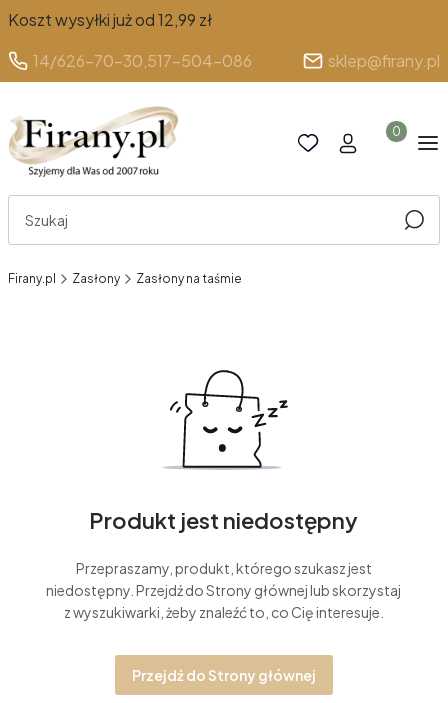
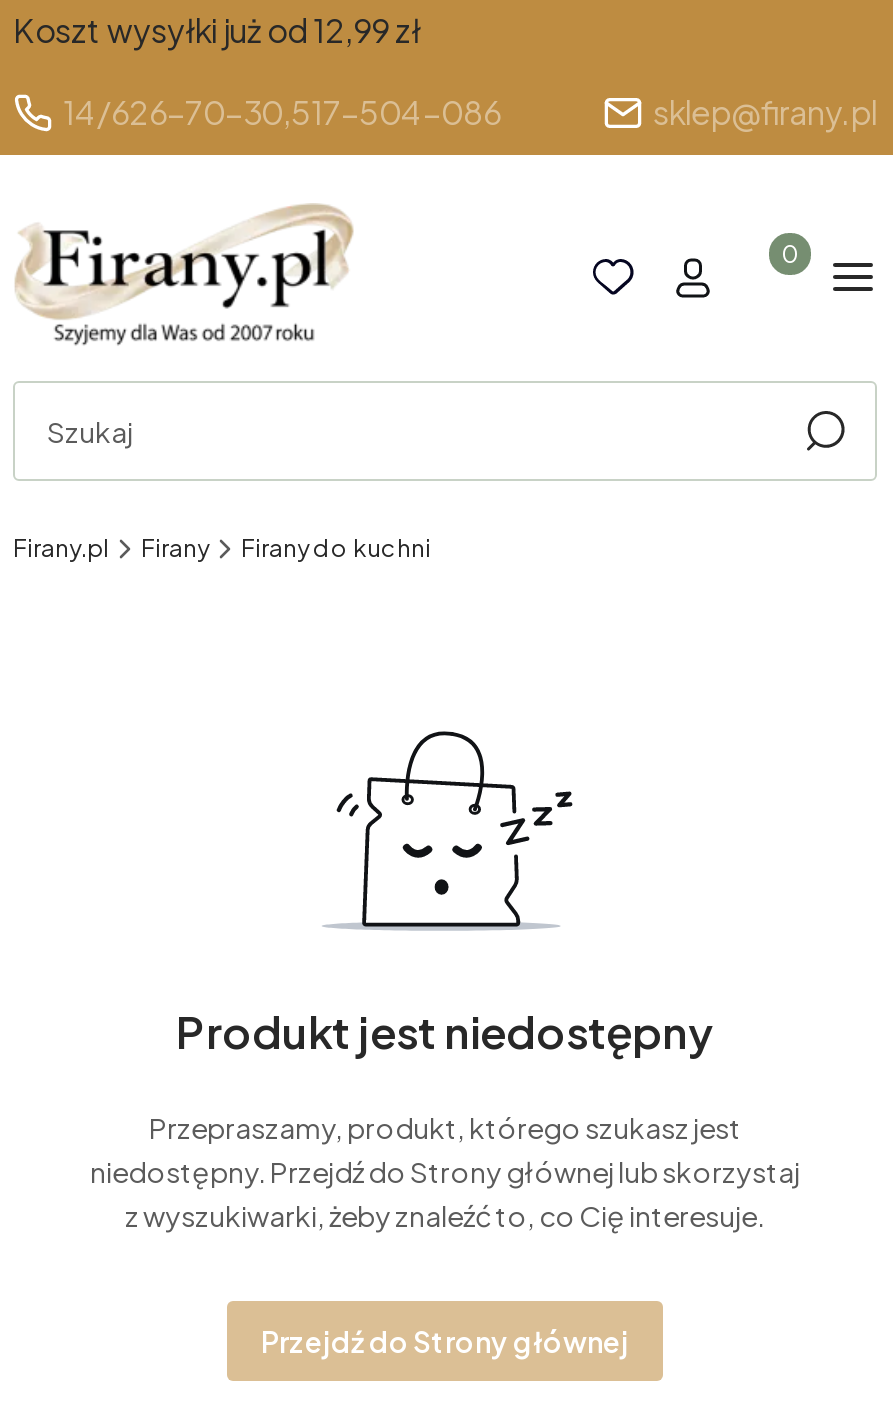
- Zasłony
- Zasłony na taśmie
+ Firany
+ Firany do kuchni
